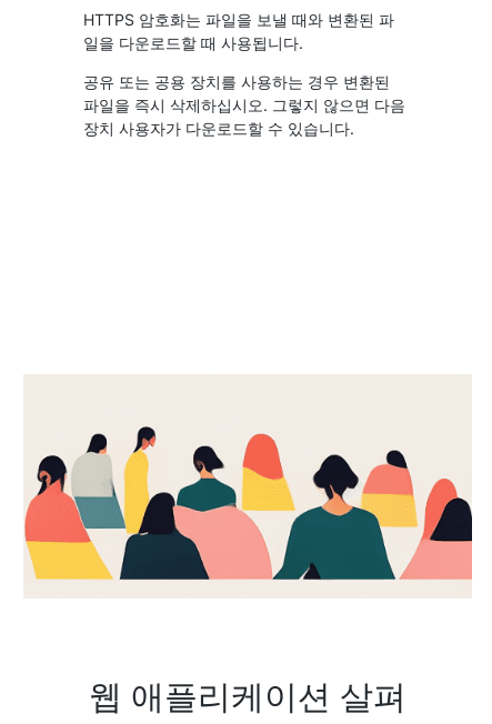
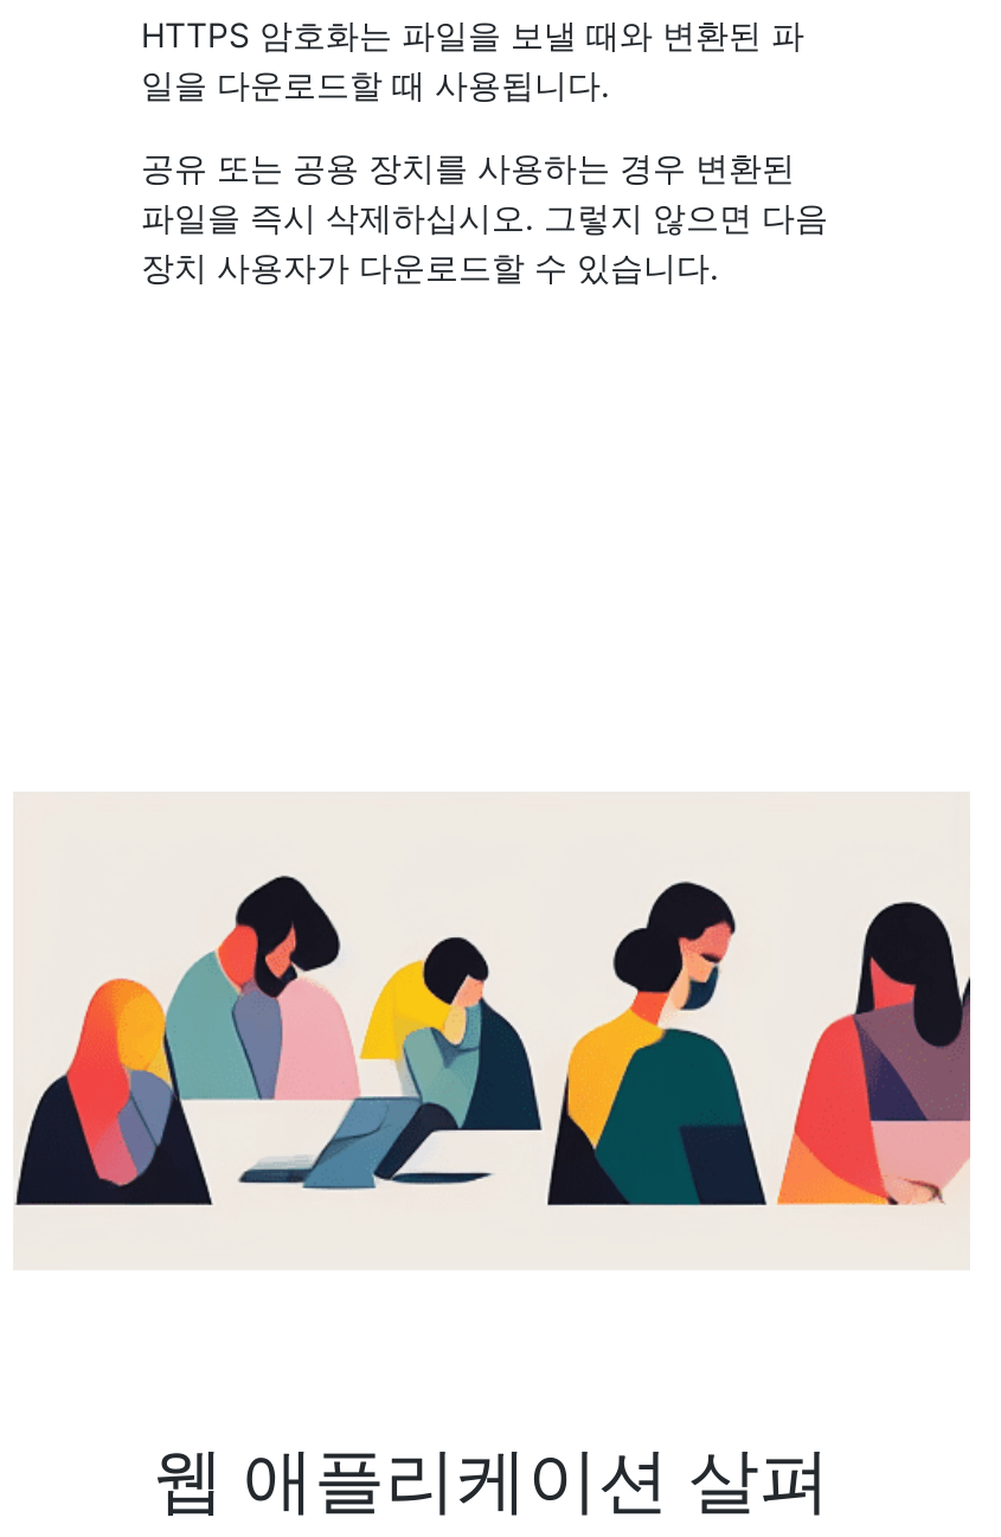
- [image]
+ [image]
